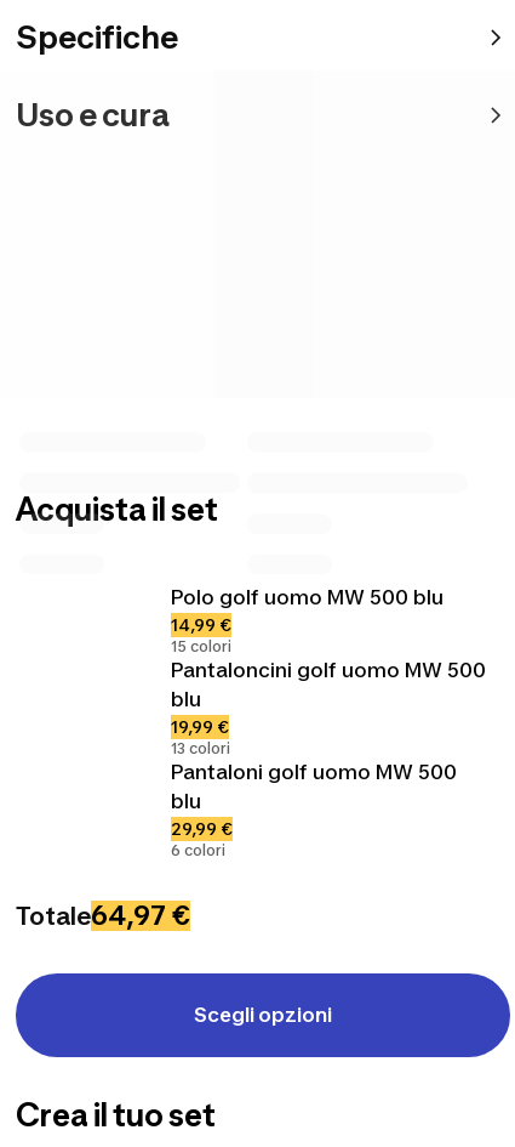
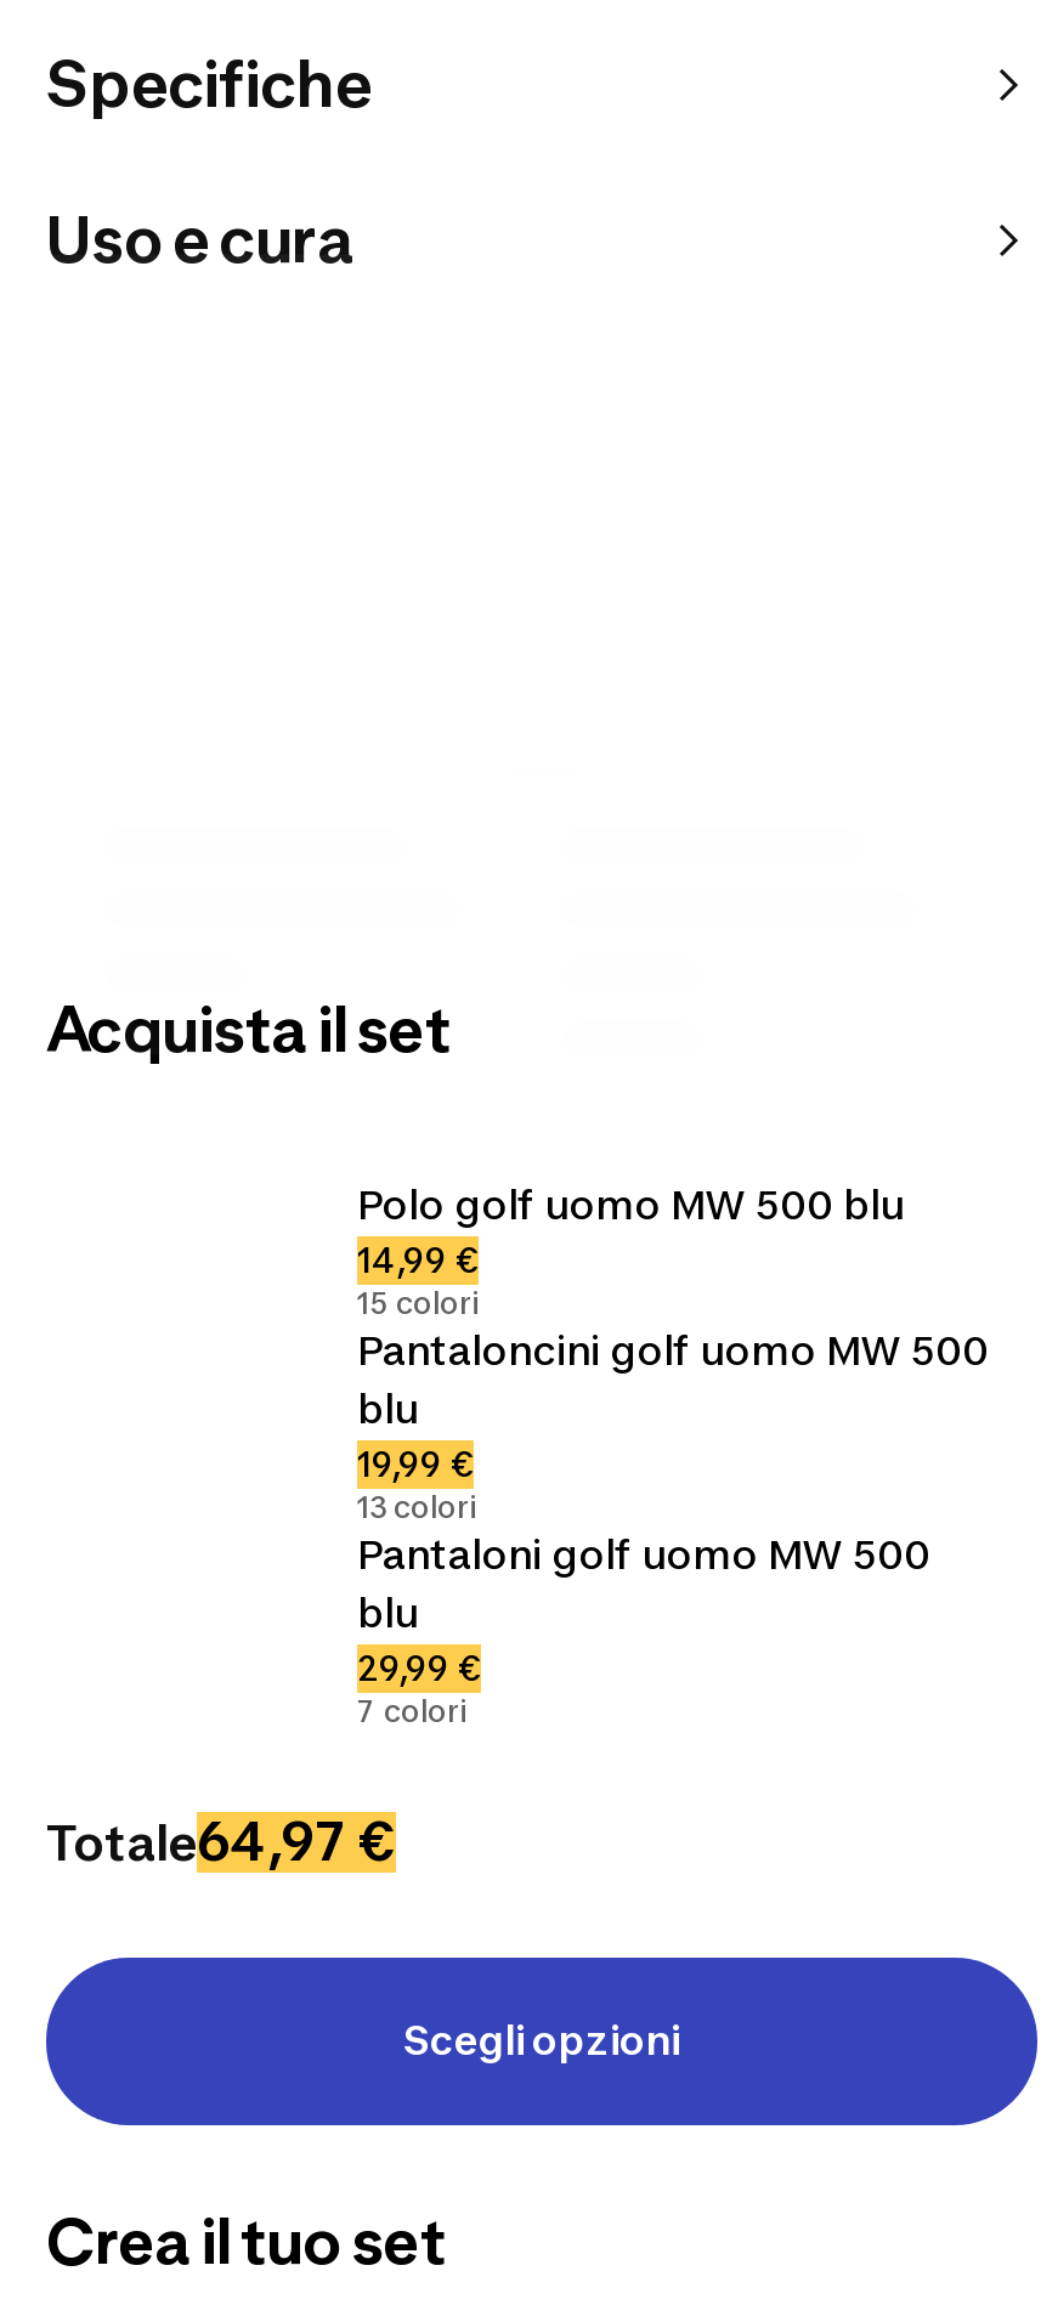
- 6 colori
+ 7 colori
